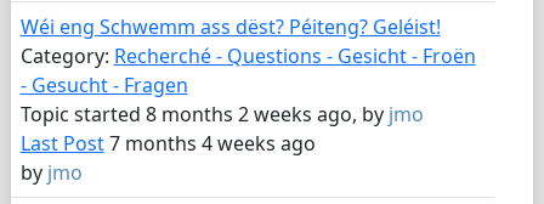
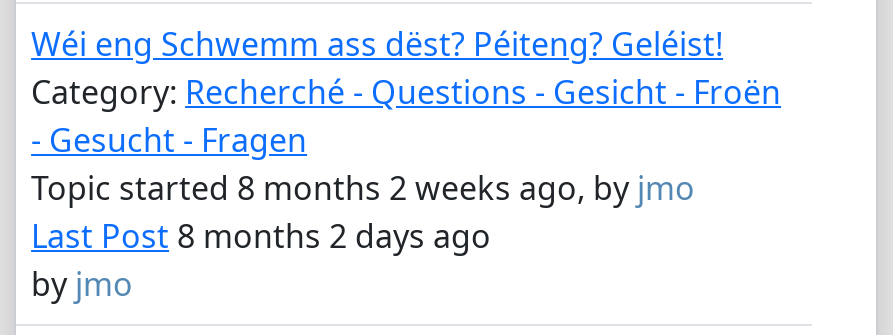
- Last Post 7 months 4 weeks ago
+ Last Post 8 months 2 days ago
